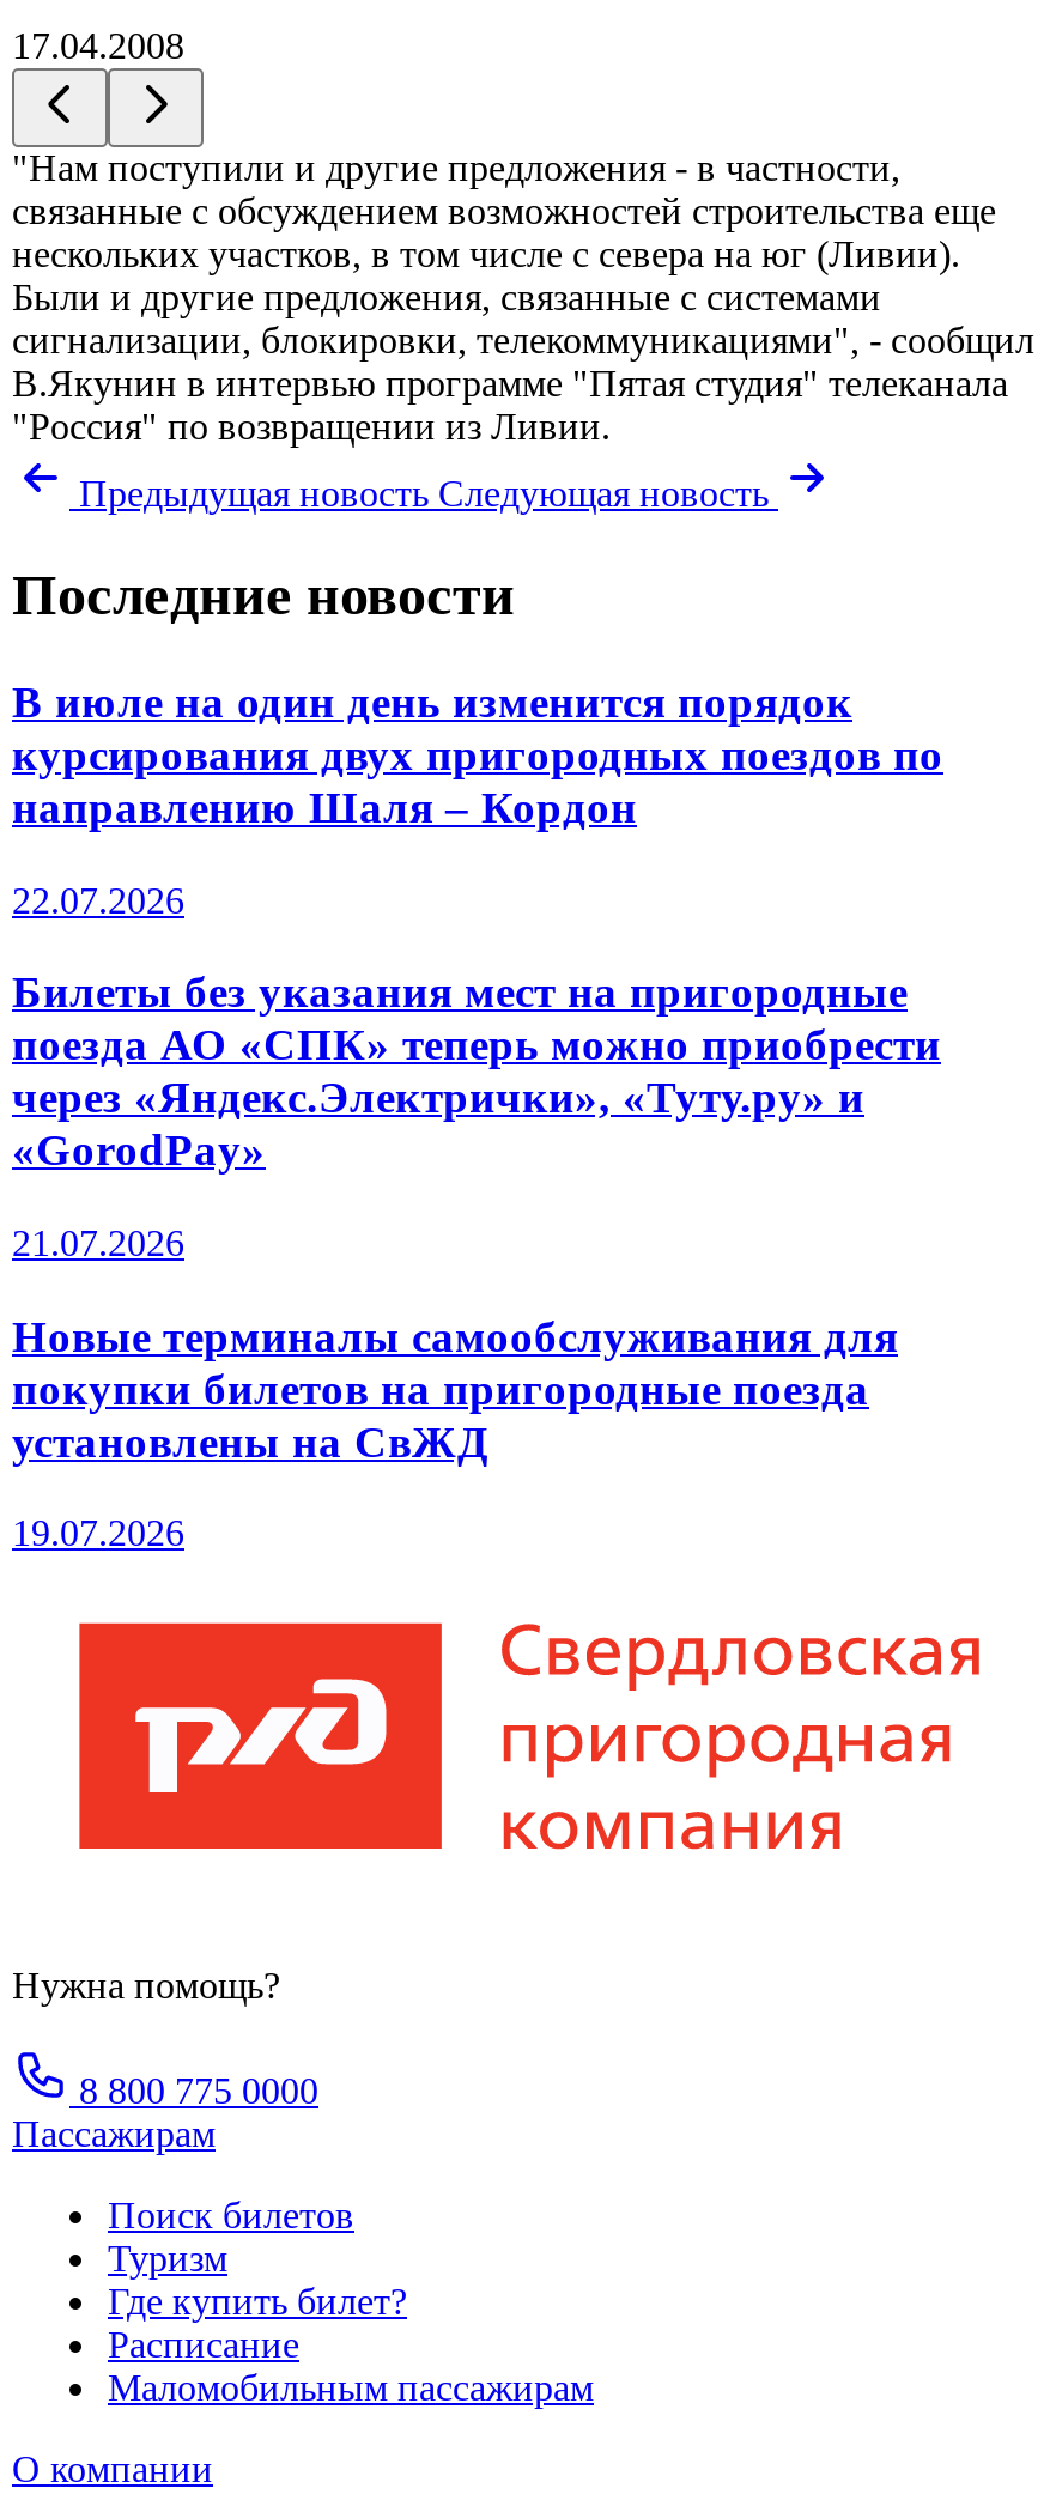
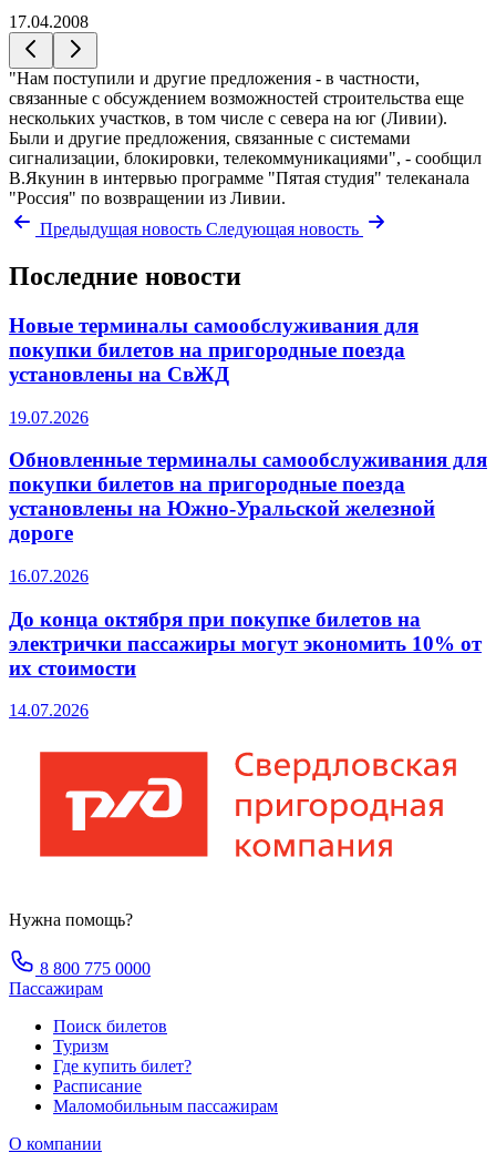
- В июле на один день изменится порядок
- курсирования двух пригородных поездов по
- направлению Шаля – Кордон
- 22.07.2026
- Билеты без указания мест на пригородные
- поезда АО «СПК» теперь можно приобрести
- через «Яндекс.Электрички», «Туту.ру» и
- «GorodPay»
- 21.07.2026

moved up: Новые терминалы самообслуживания для | покупки билетов на пригородные поезда | установлены на СвЖД | 19.07.2026

+ Обновленные терминалы самообслуживания для
+ покупки билетов на пригородные поезда
+ установлены на Южно-Уральской железной
+ дороге
+ 16.07.2026
+ До конца октября при покупке билетов на
+ электрички пассажиры могут экономить 10% от
+ их стоимости
+ 14.07.2026
